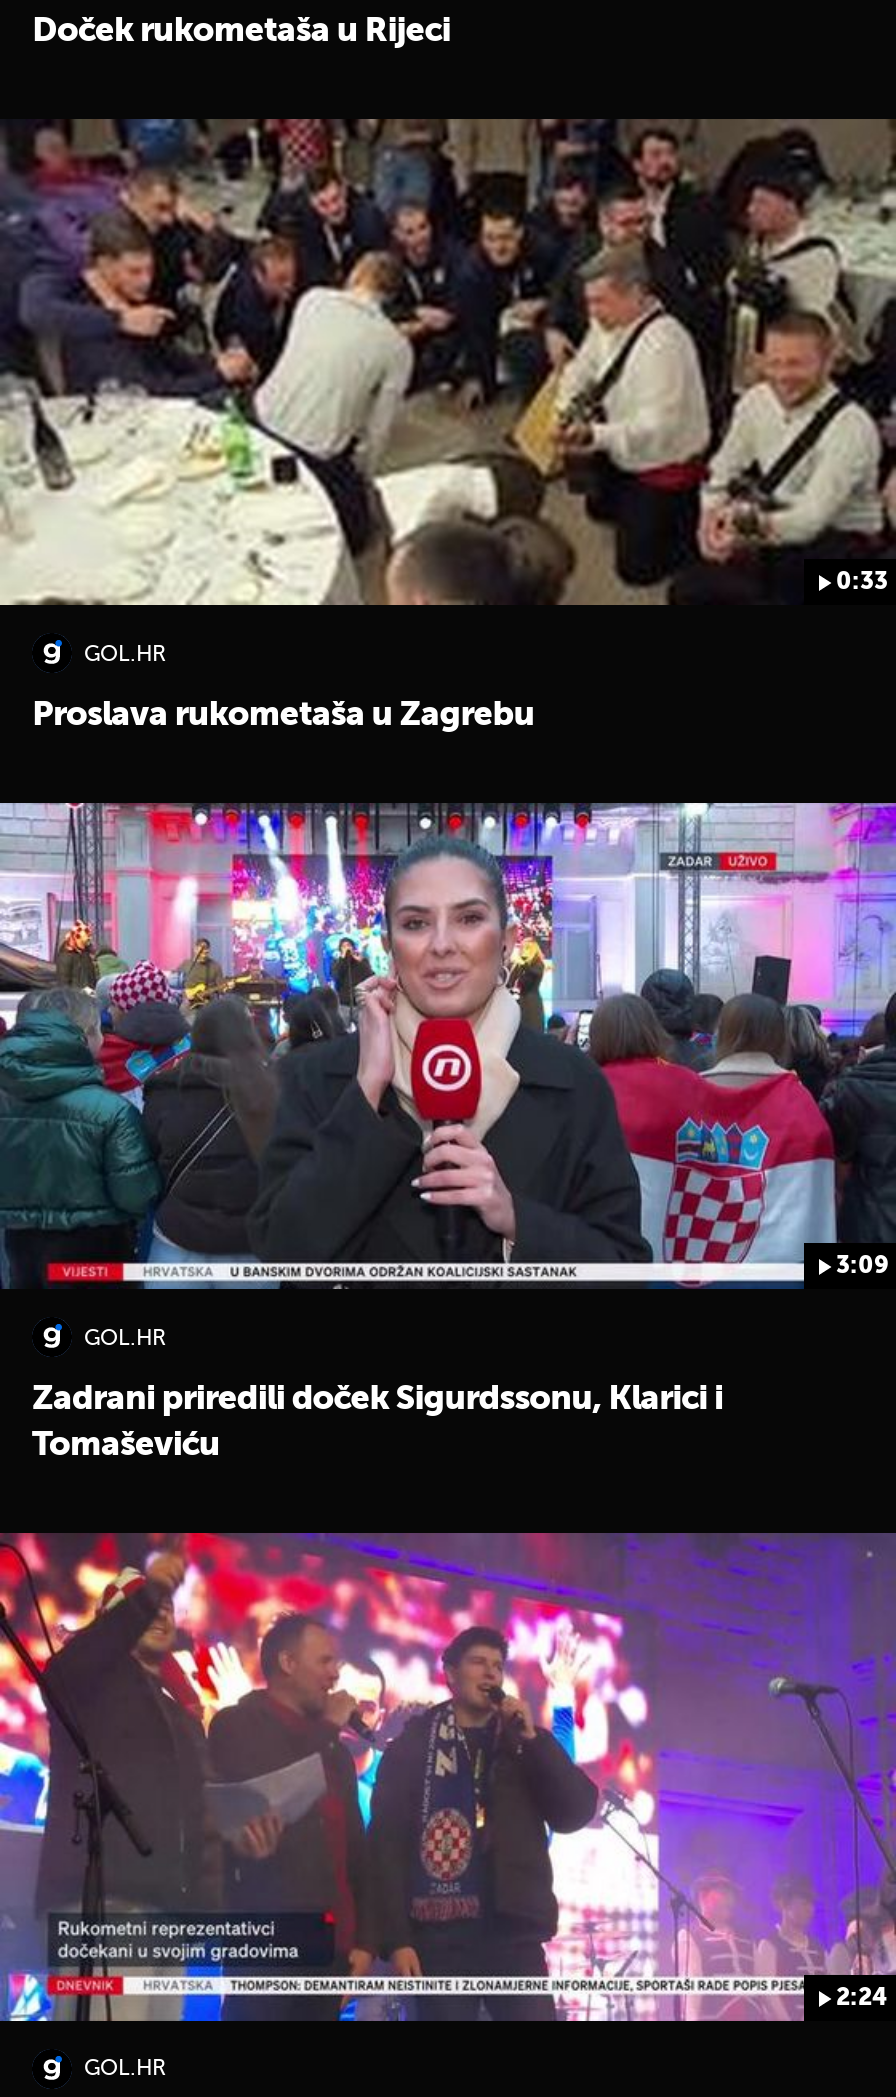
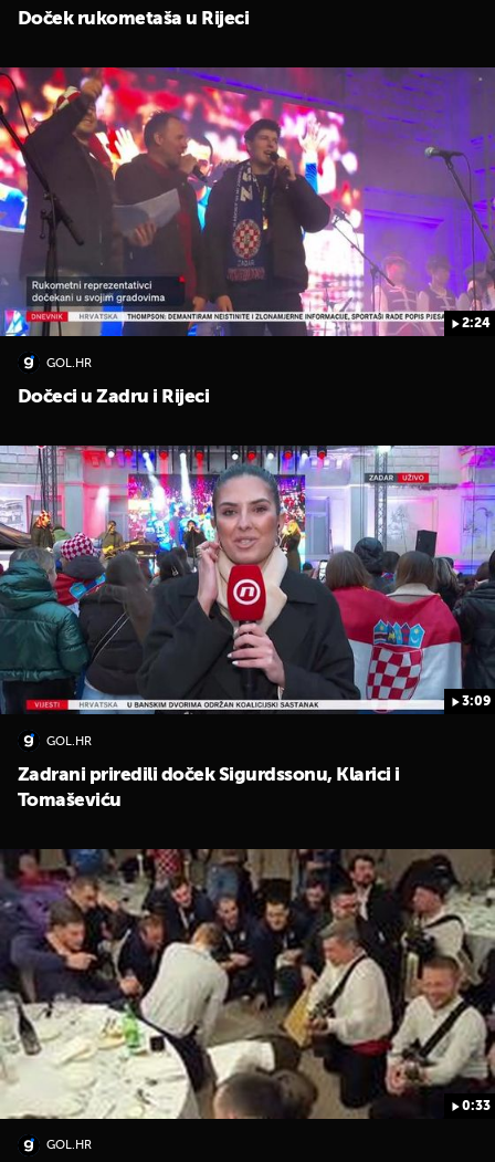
moved down: [image]

- 0:33
+ 2:24

- Proslava rukometaša u Zagrebu
+ Dočeci u Zadru i Rijeci

moved up: [image]

- 2:24
+ 0:33
